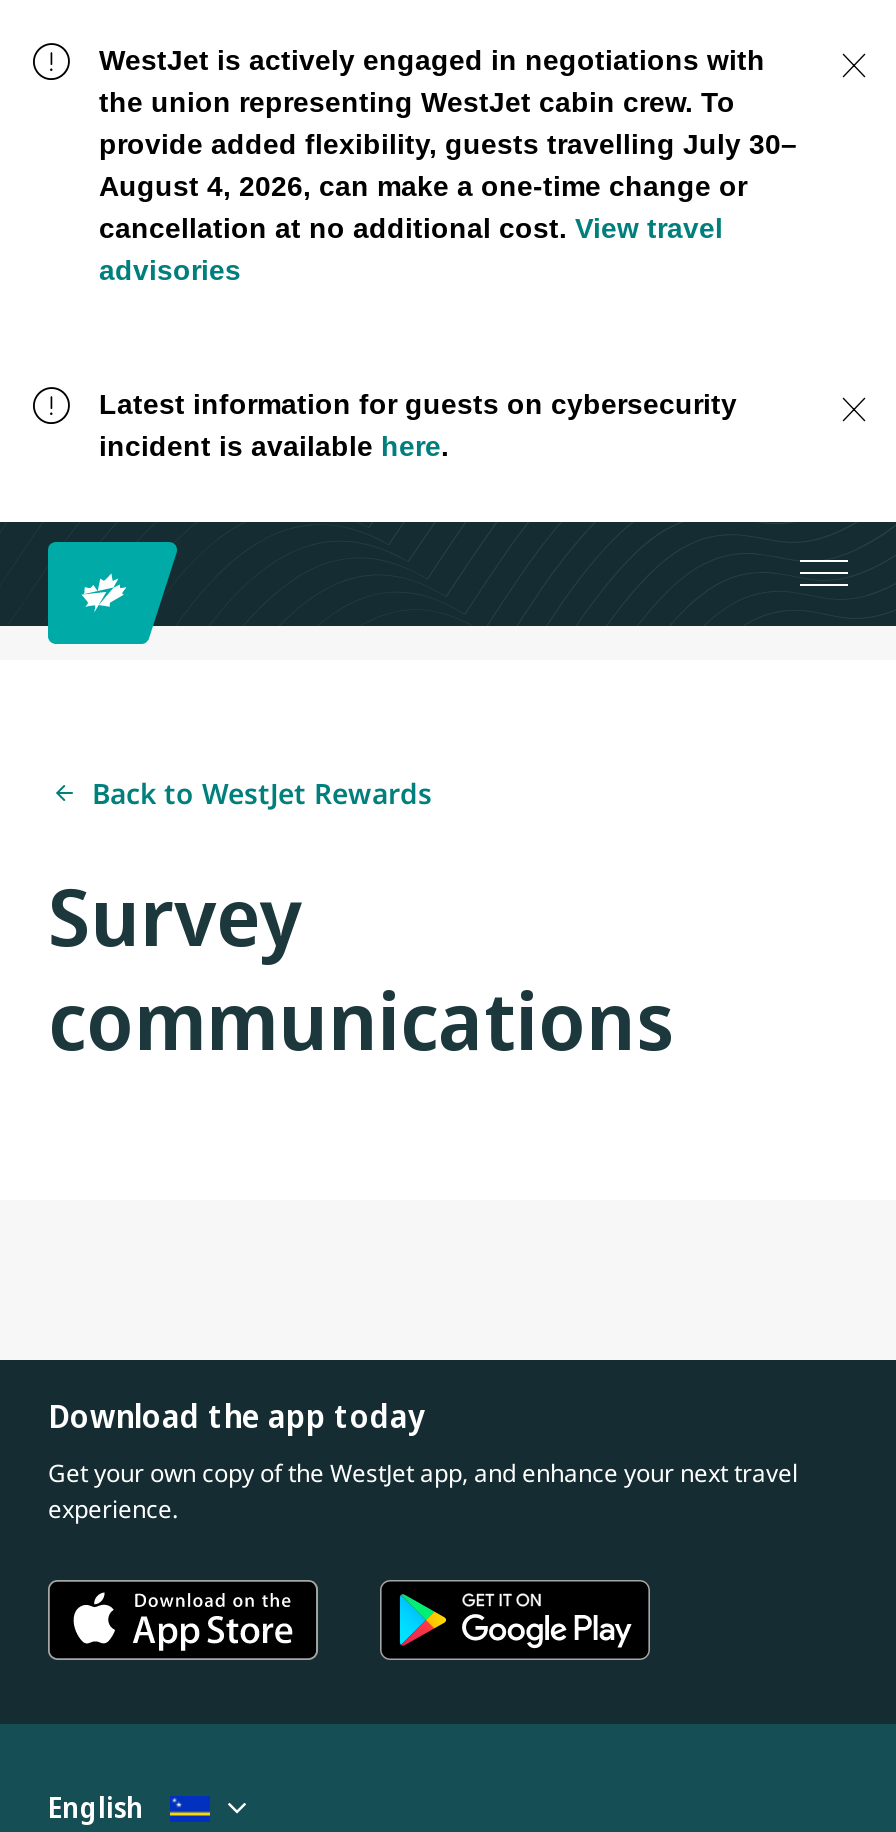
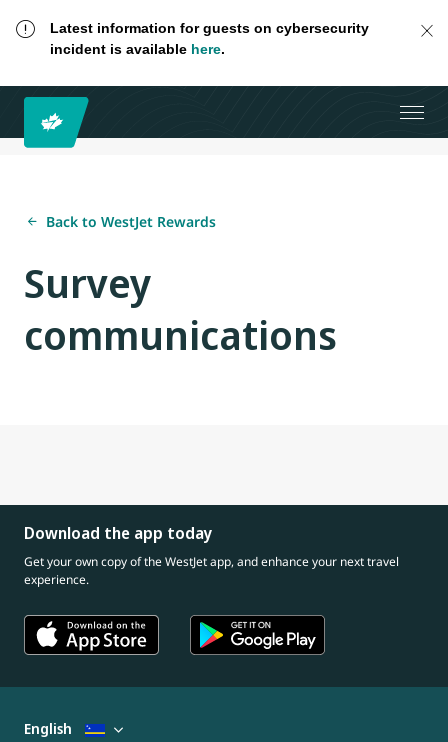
- WestJet is actively engaged in negotiations with
- the union representing WestJet cabin crew. To
- provide added flexibility, guests travelling July 30–
- August 4, 2026, can make a one-time change or
- cancellation at no additional cost. View travel
- advisories
